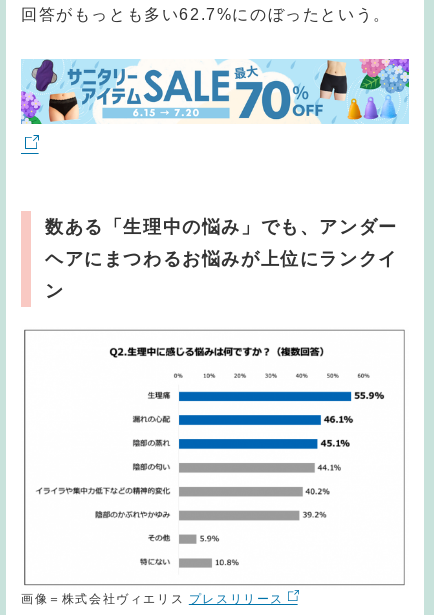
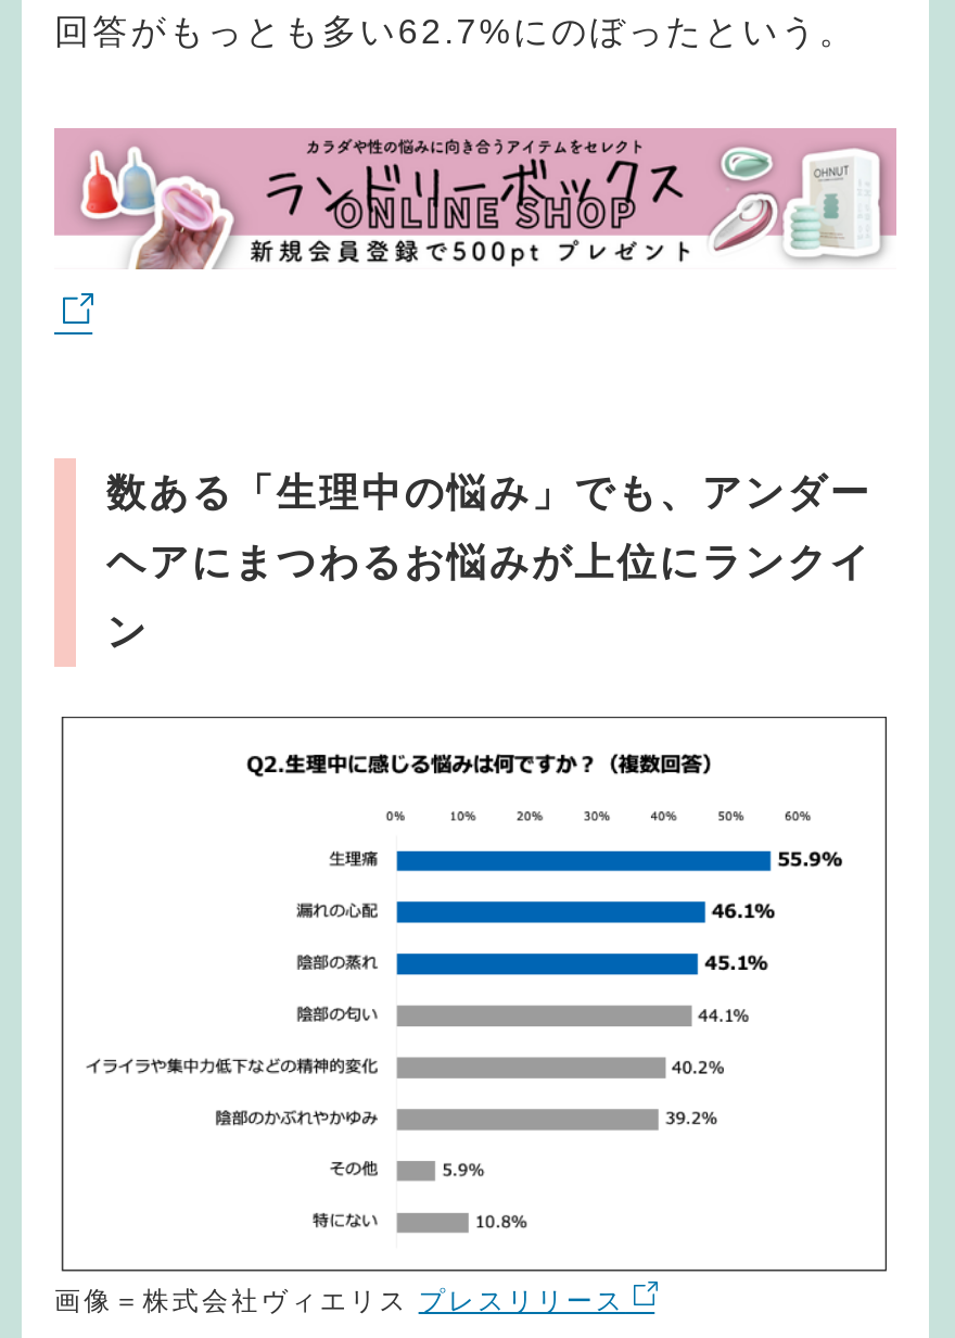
- [image]
+ [image]
